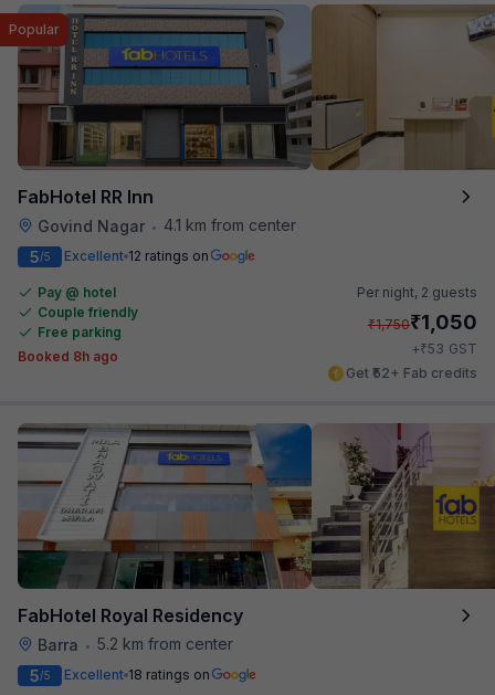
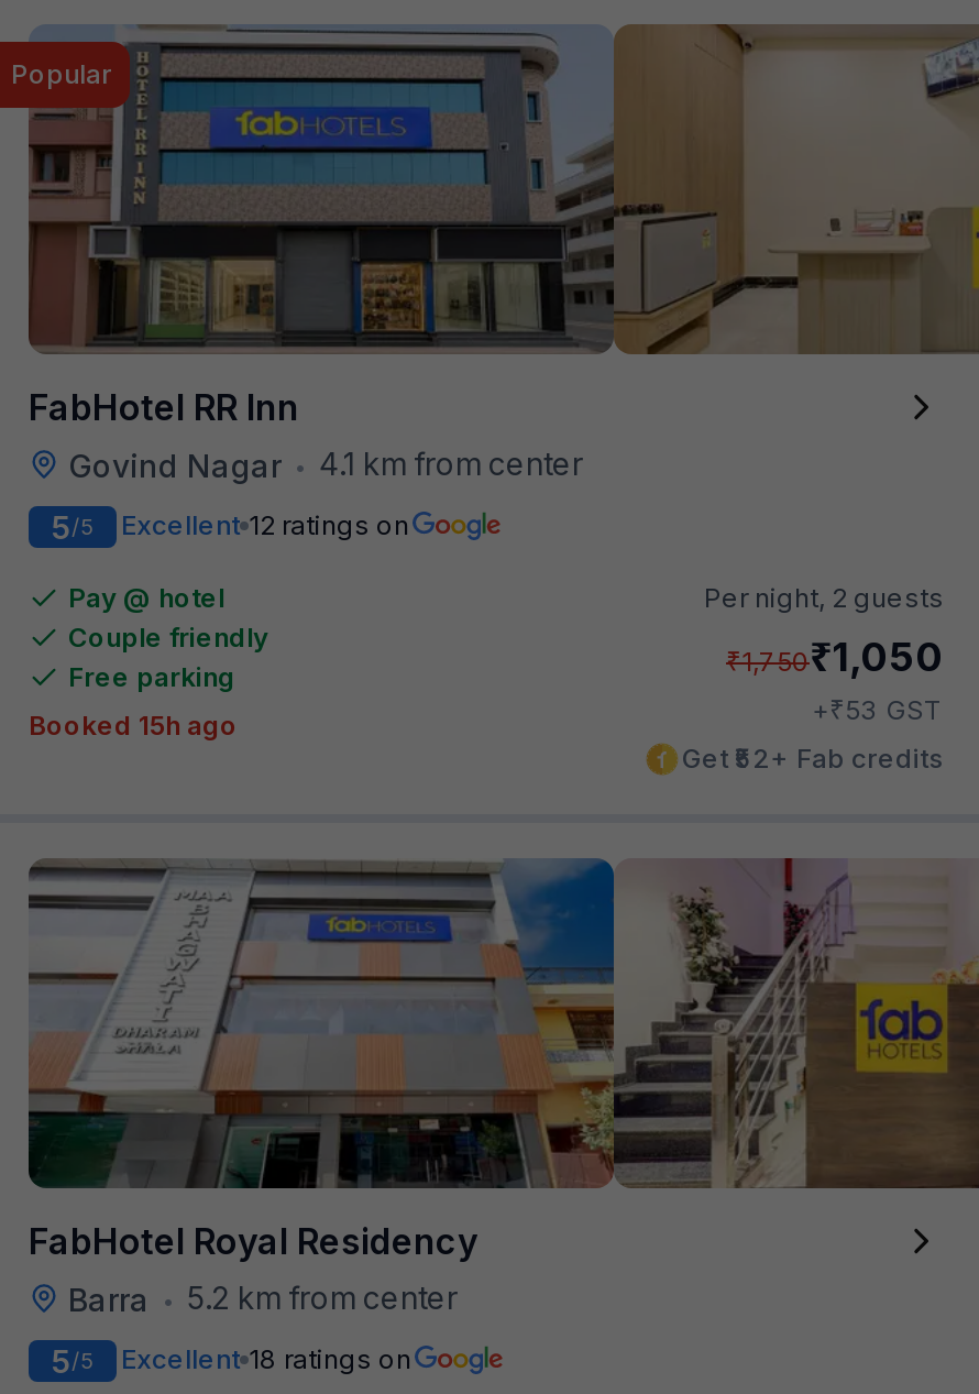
- Booked 8h ago
+ Booked 15h ago
